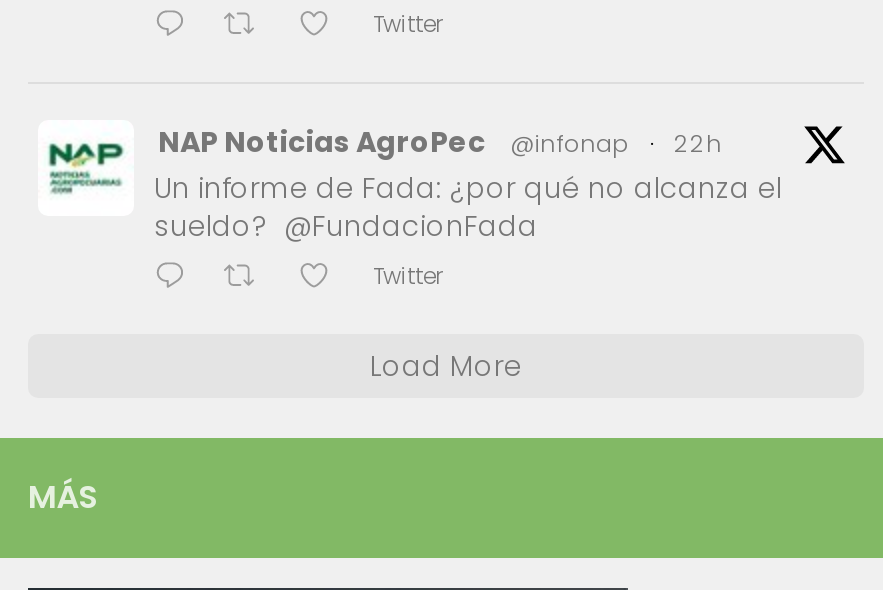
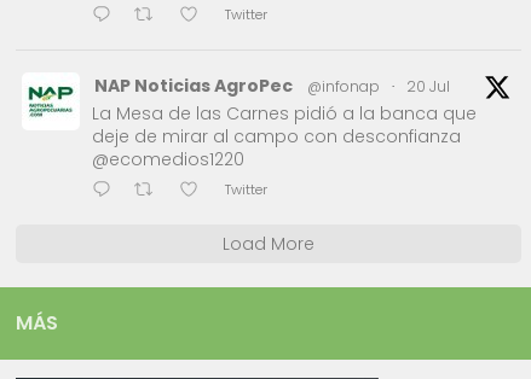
- 22h
- Un informe de Fada: ¿por qué no alcanza el
- sueldo? @FundacionFada
+ 20 Jul
+ La Mesa de las Carnes pidió a la banca que
+ deje de mirar al campo con desconfianza
+ @ecomedios1220
